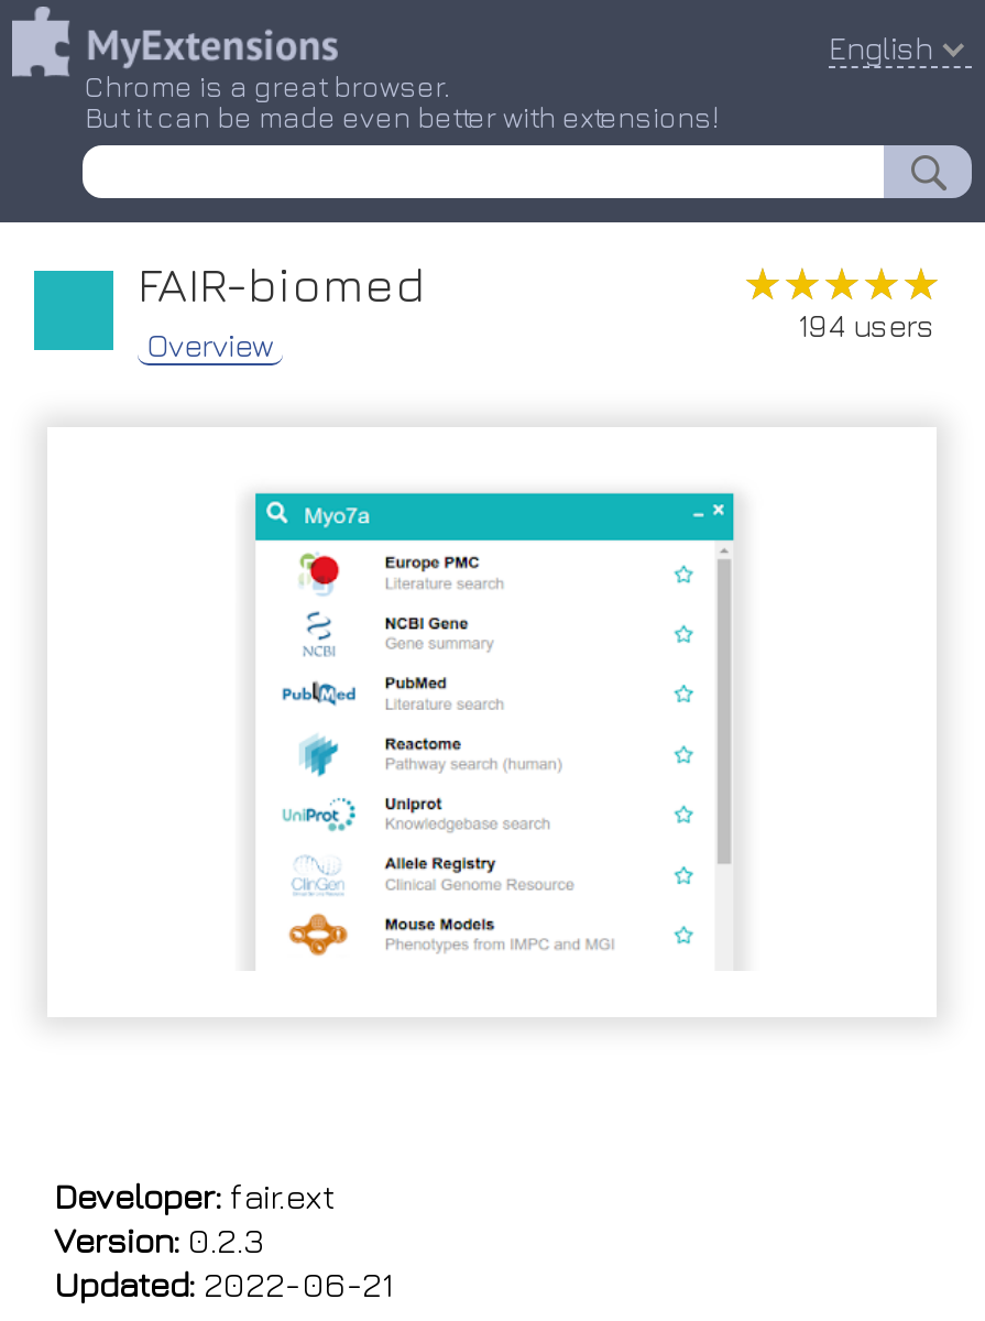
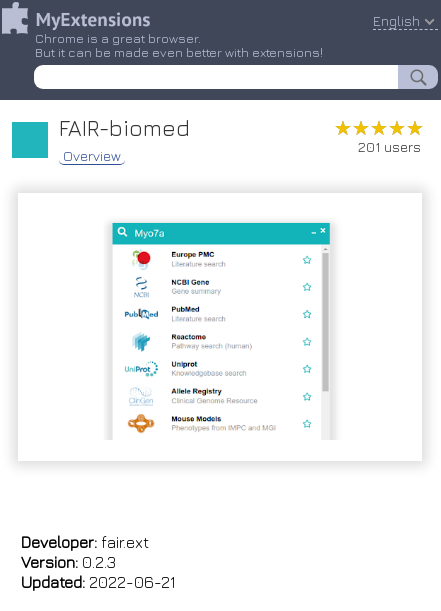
- 194 users
+ 201 users
